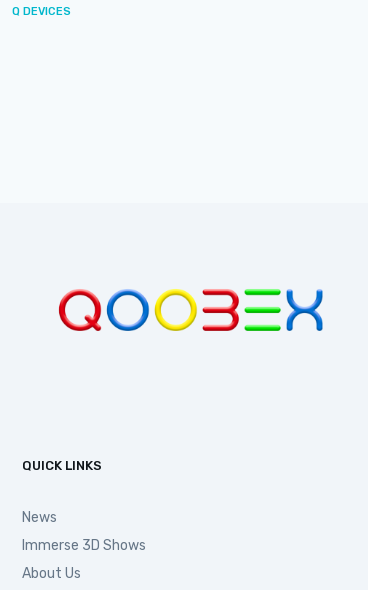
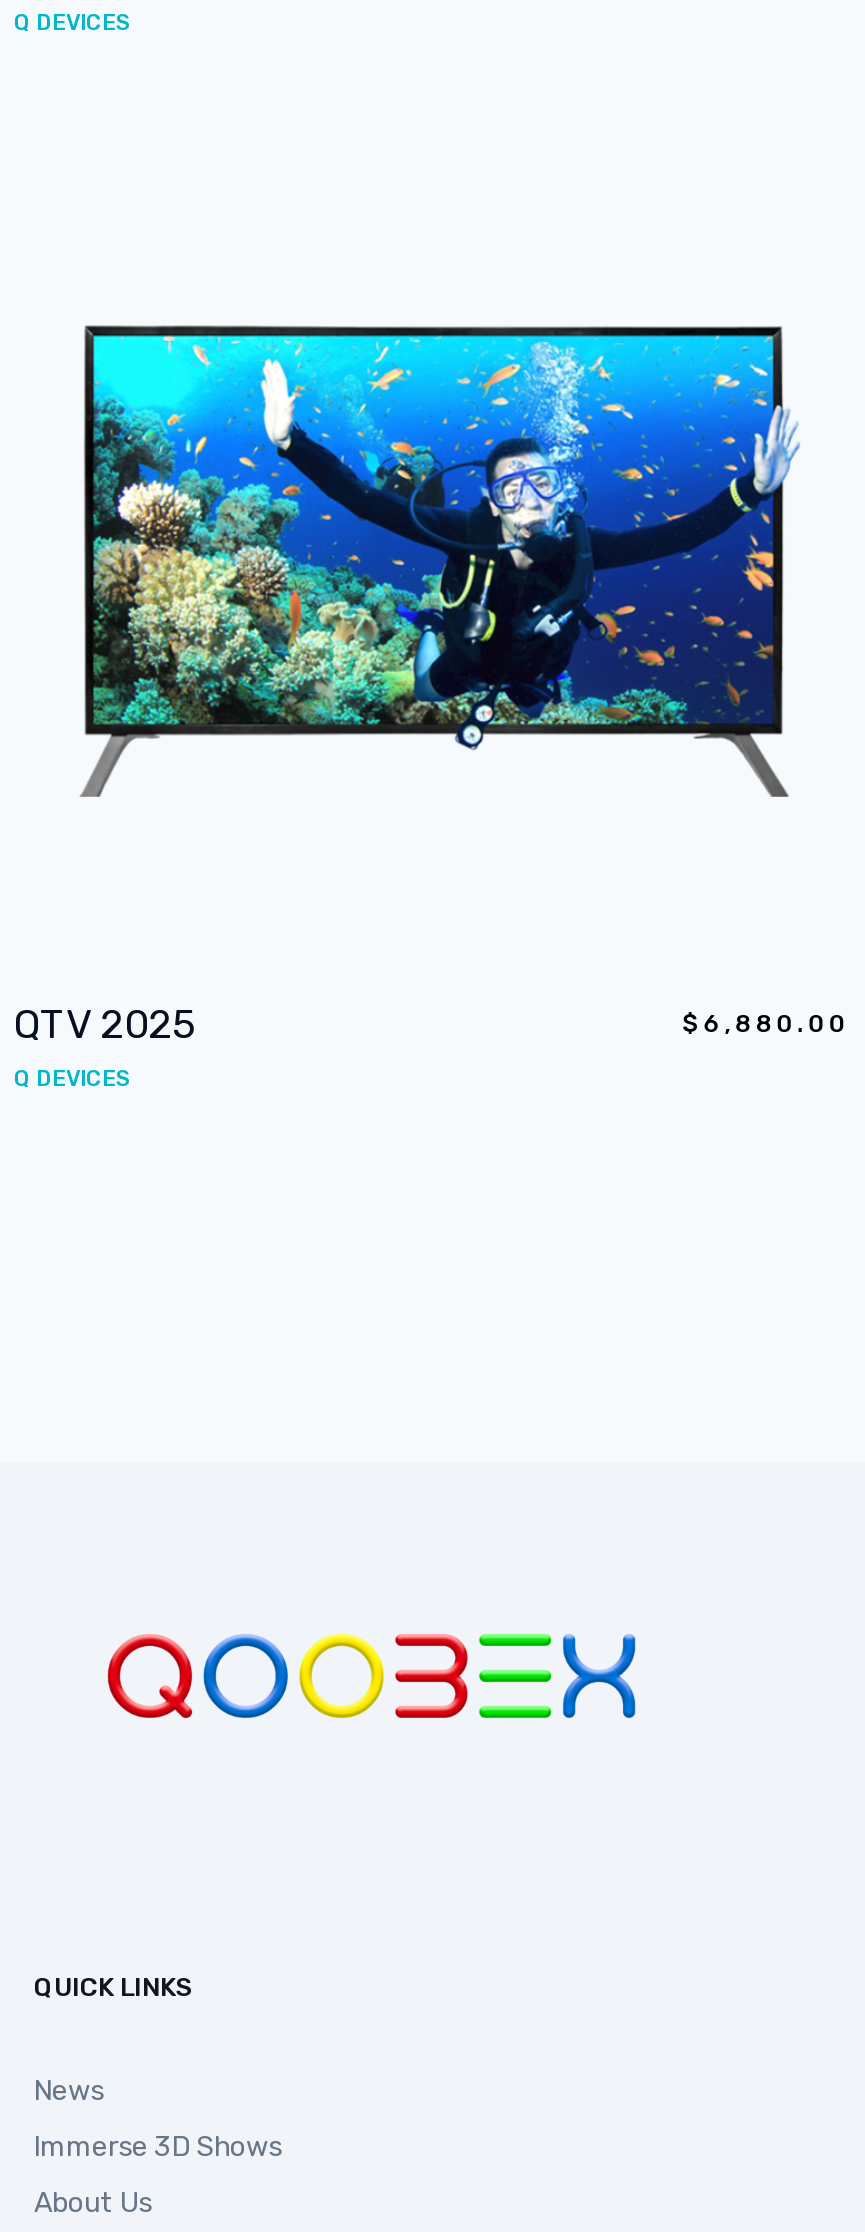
+ QTV 2025
+ Q DEVICES

+ [image]

+ $6,880.00
